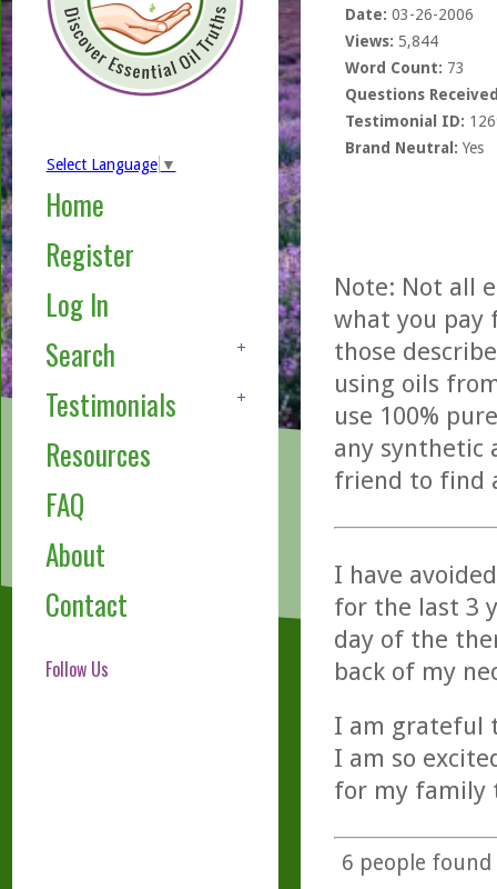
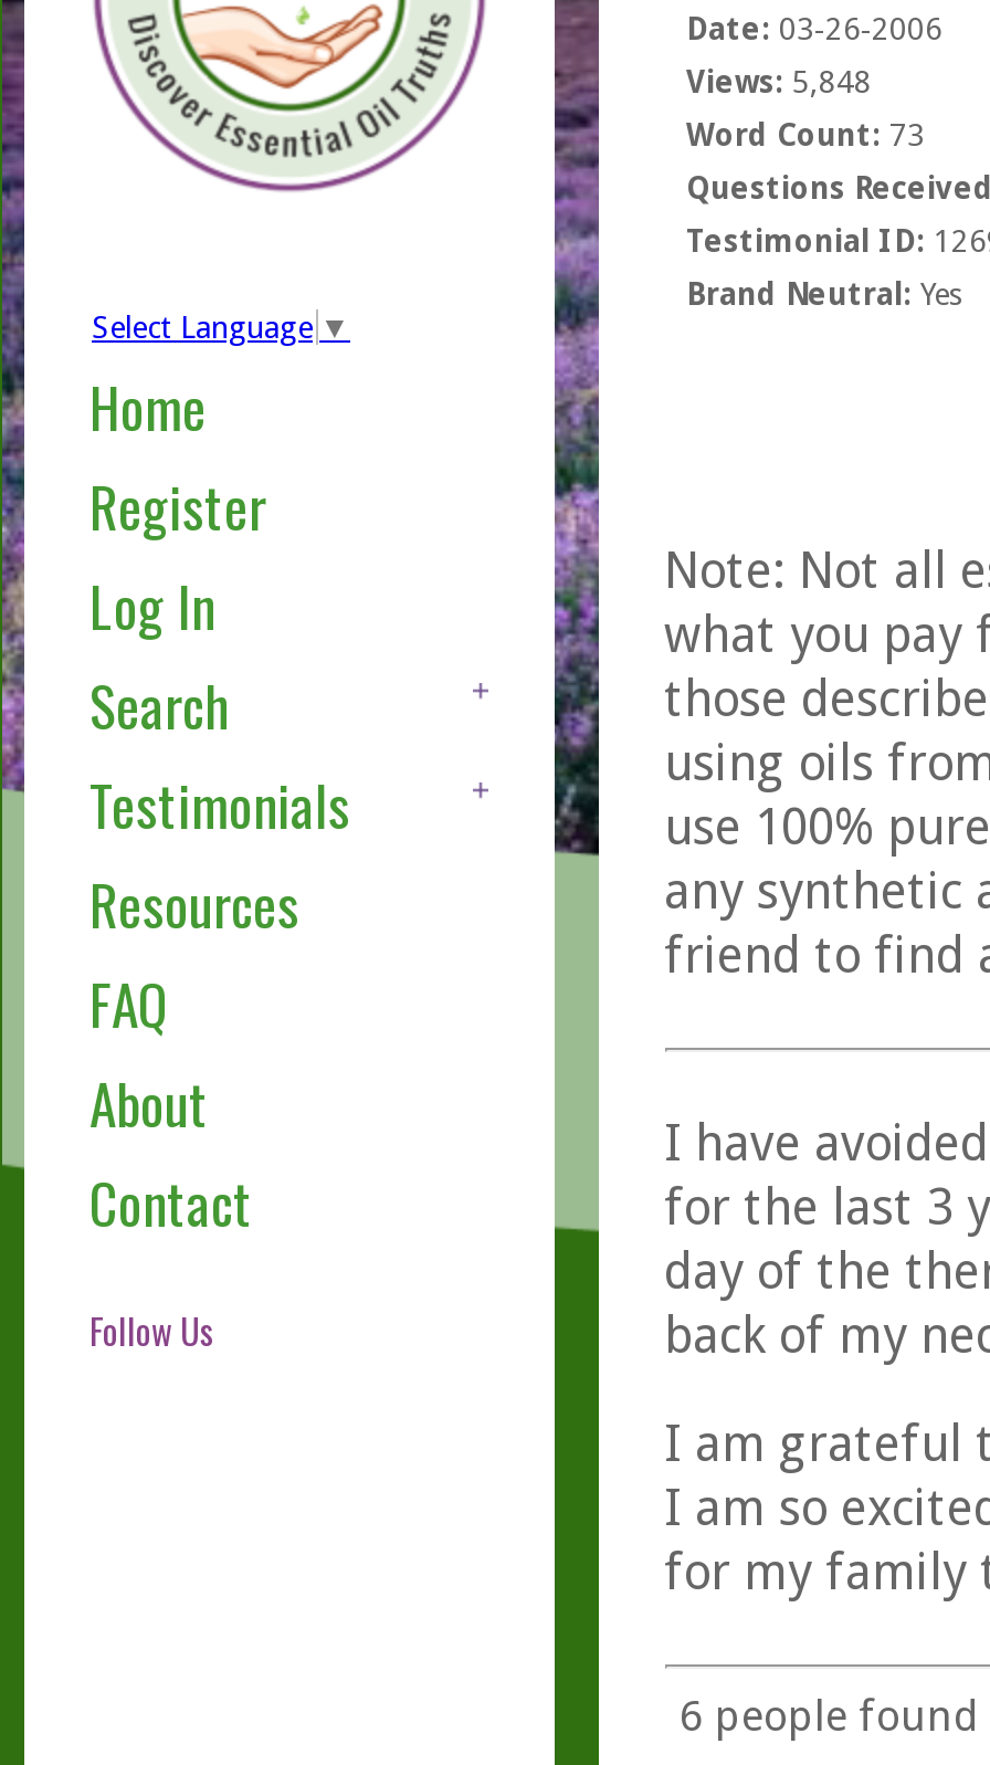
- Views: 5,844
+ Views: 5,848
